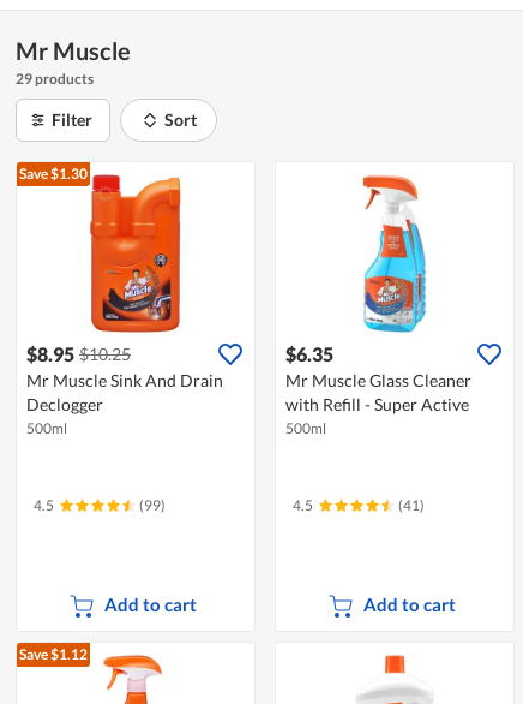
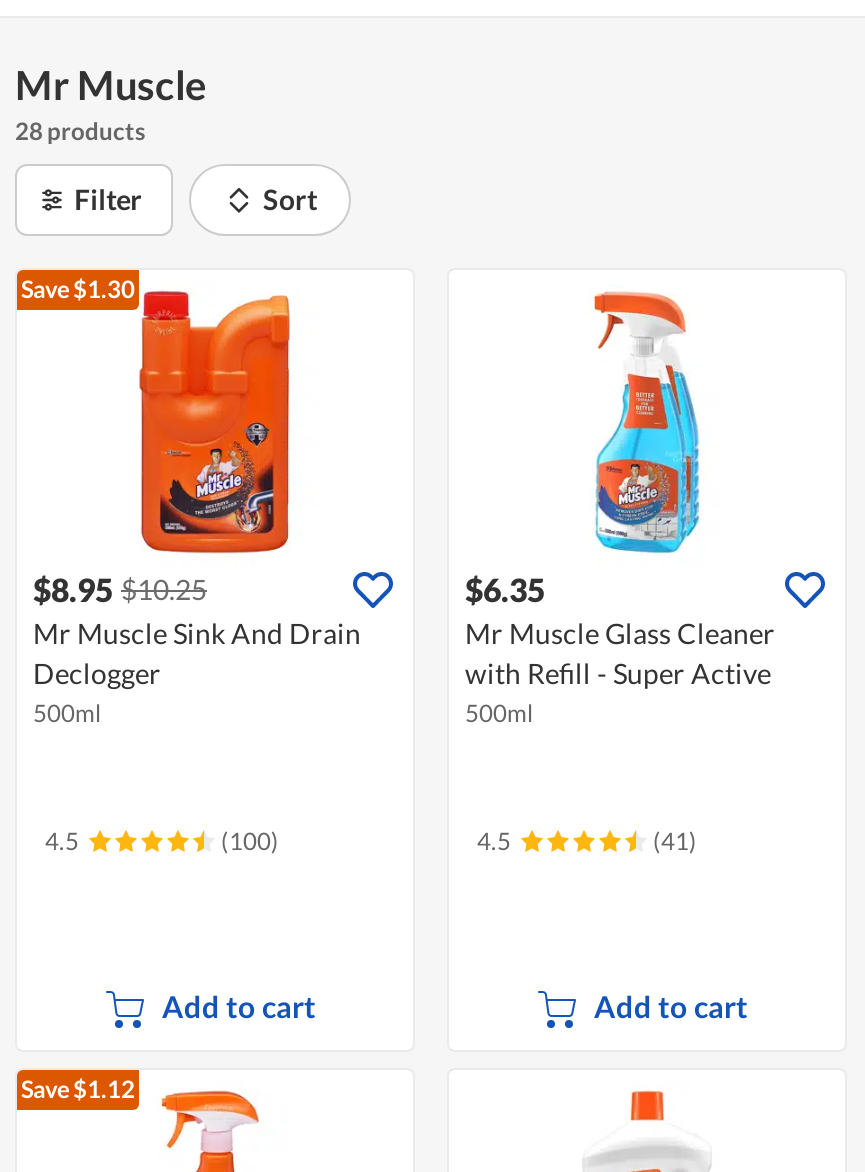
- 29 products
+ 28 products

- (99)
+ (100)
